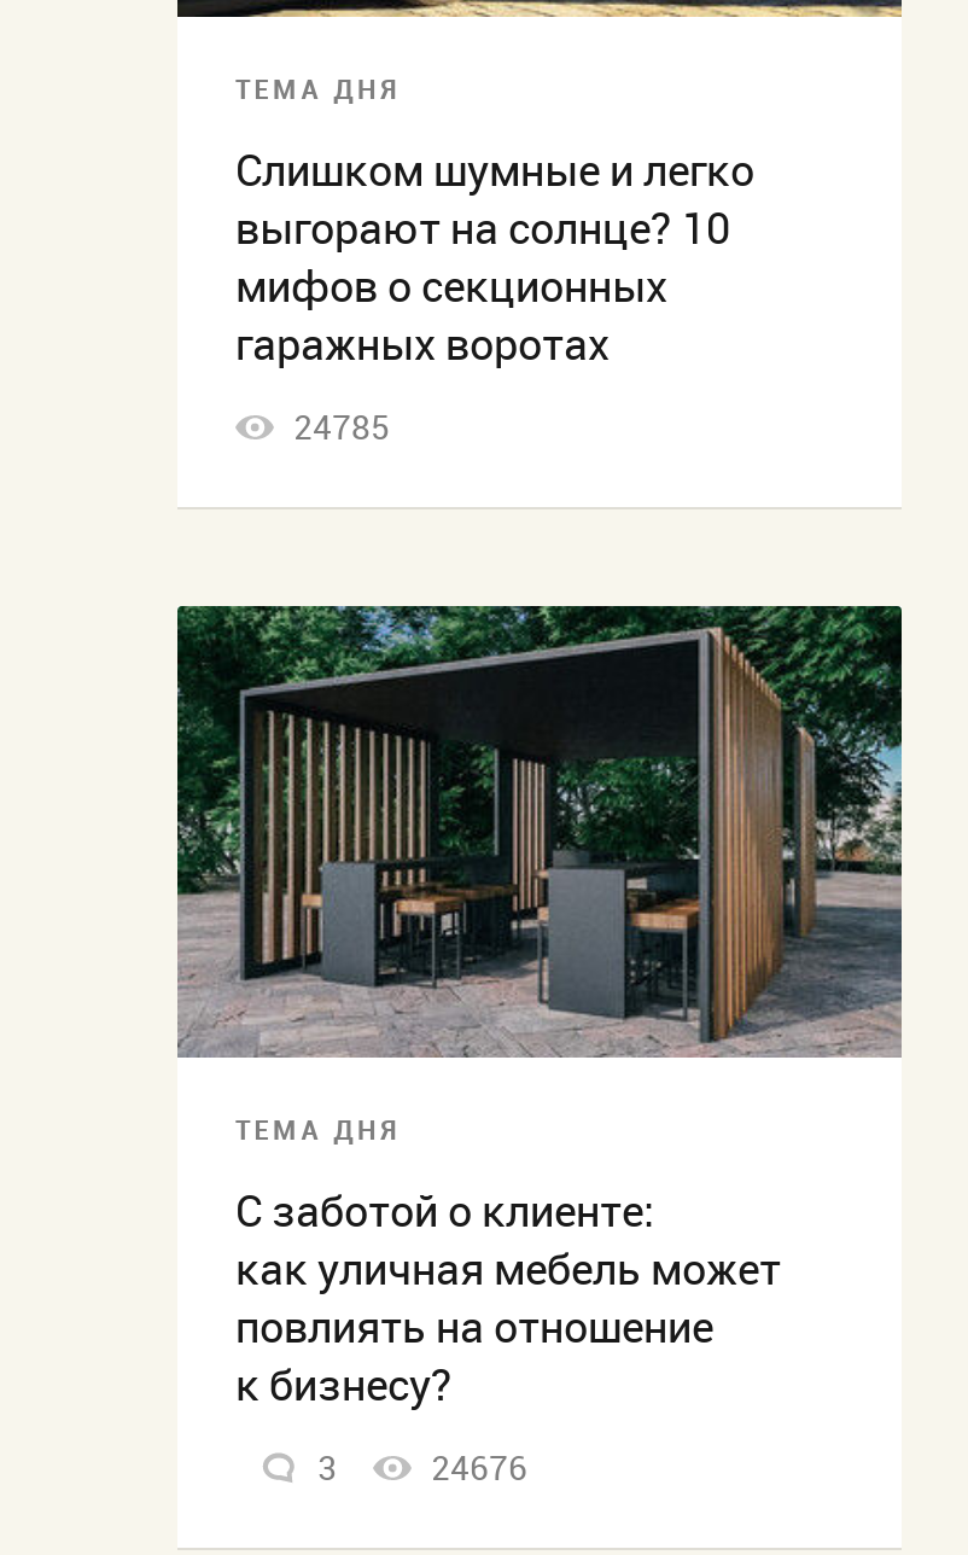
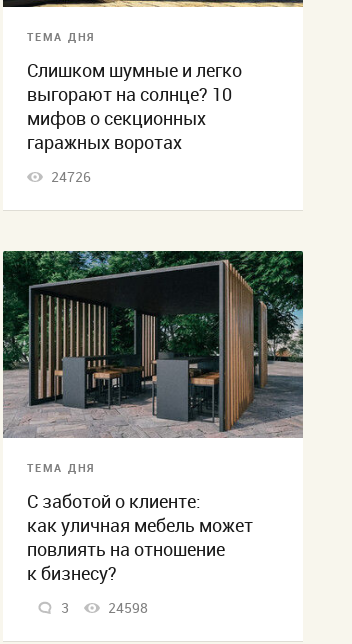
- 24785
+ 24726

- 24676
+ 24598
